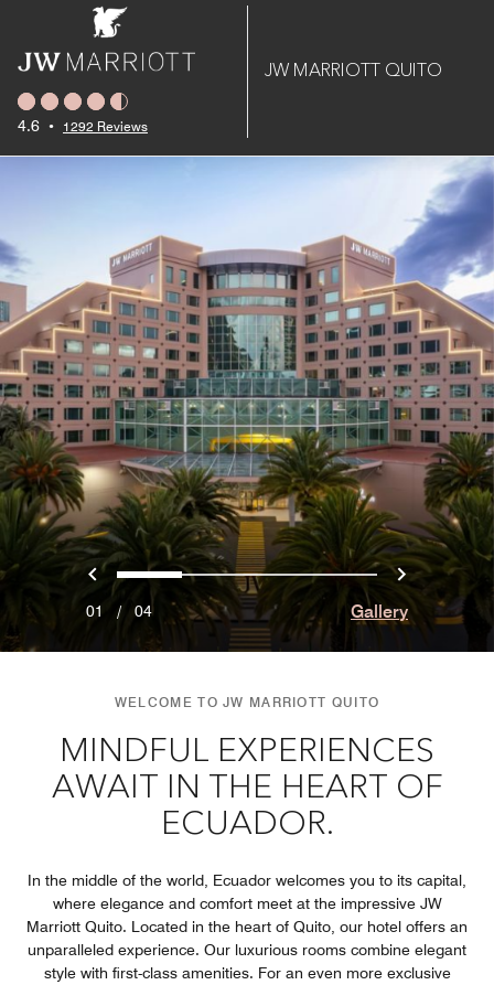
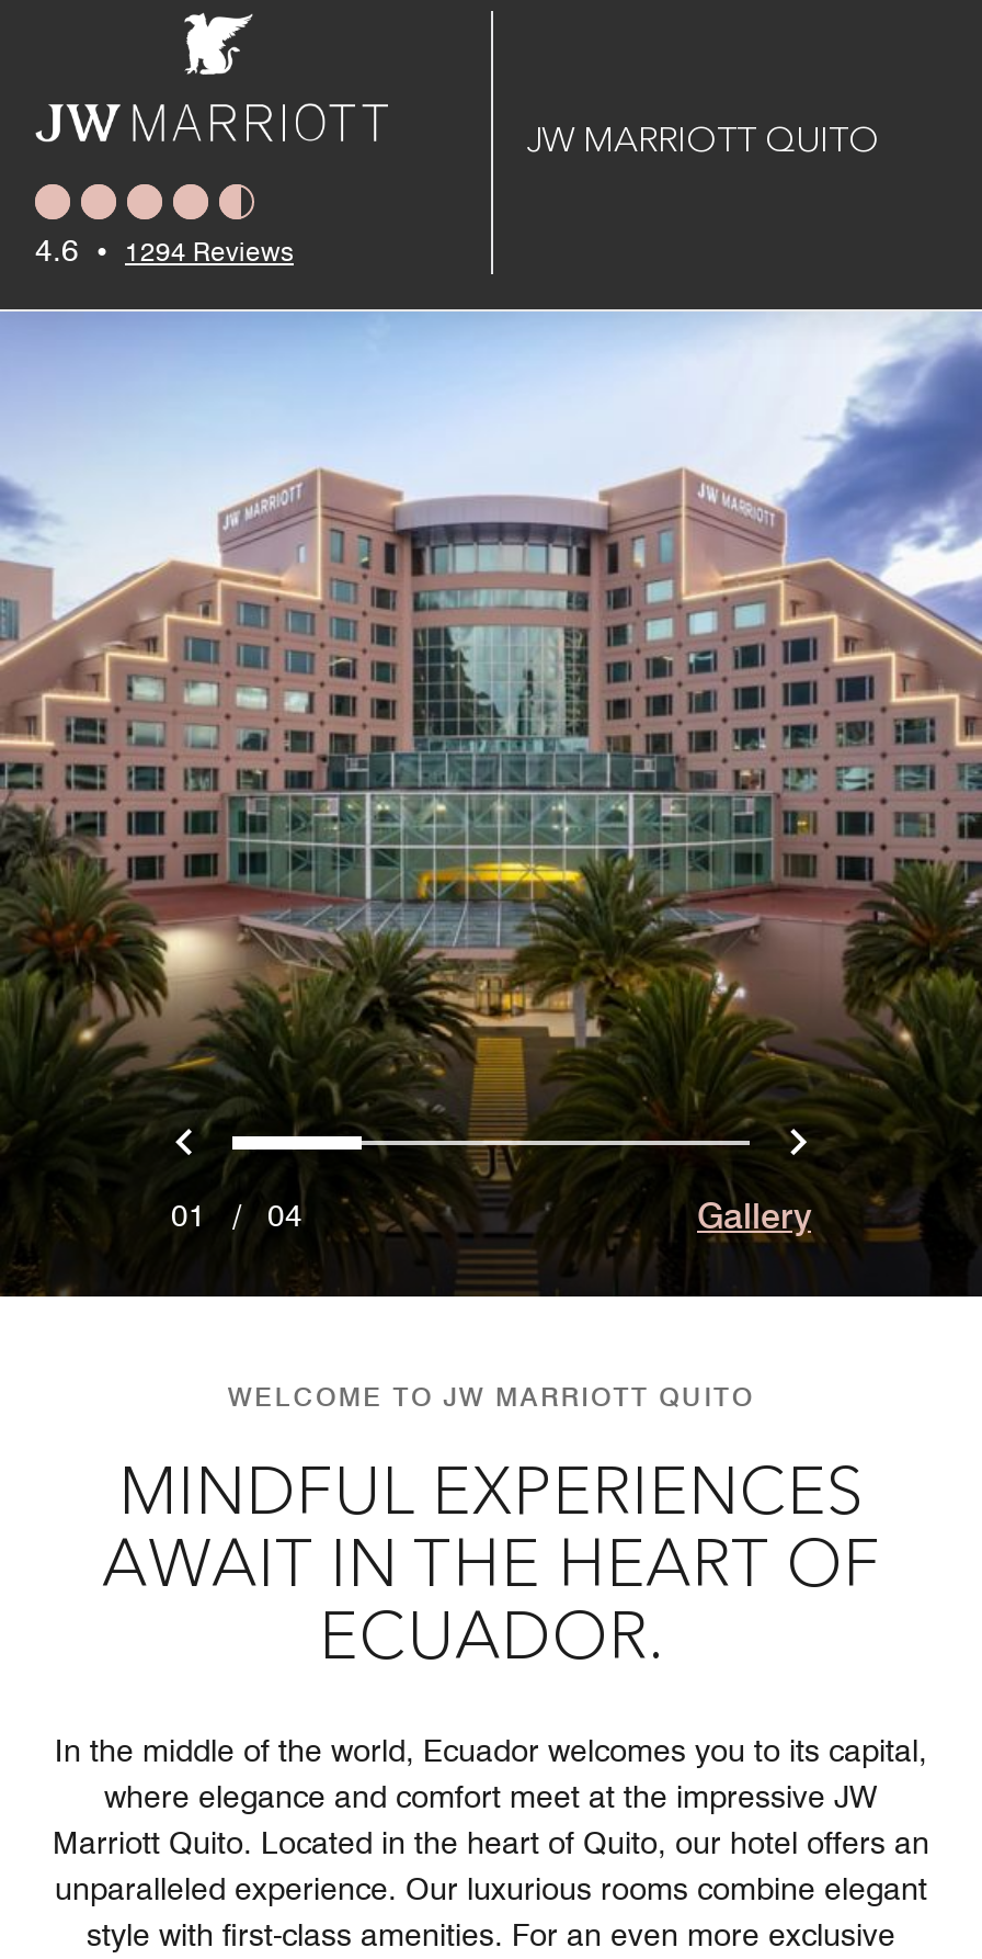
- 4.6 • 1292 Reviews
+ 4.6 • 1294 Reviews
